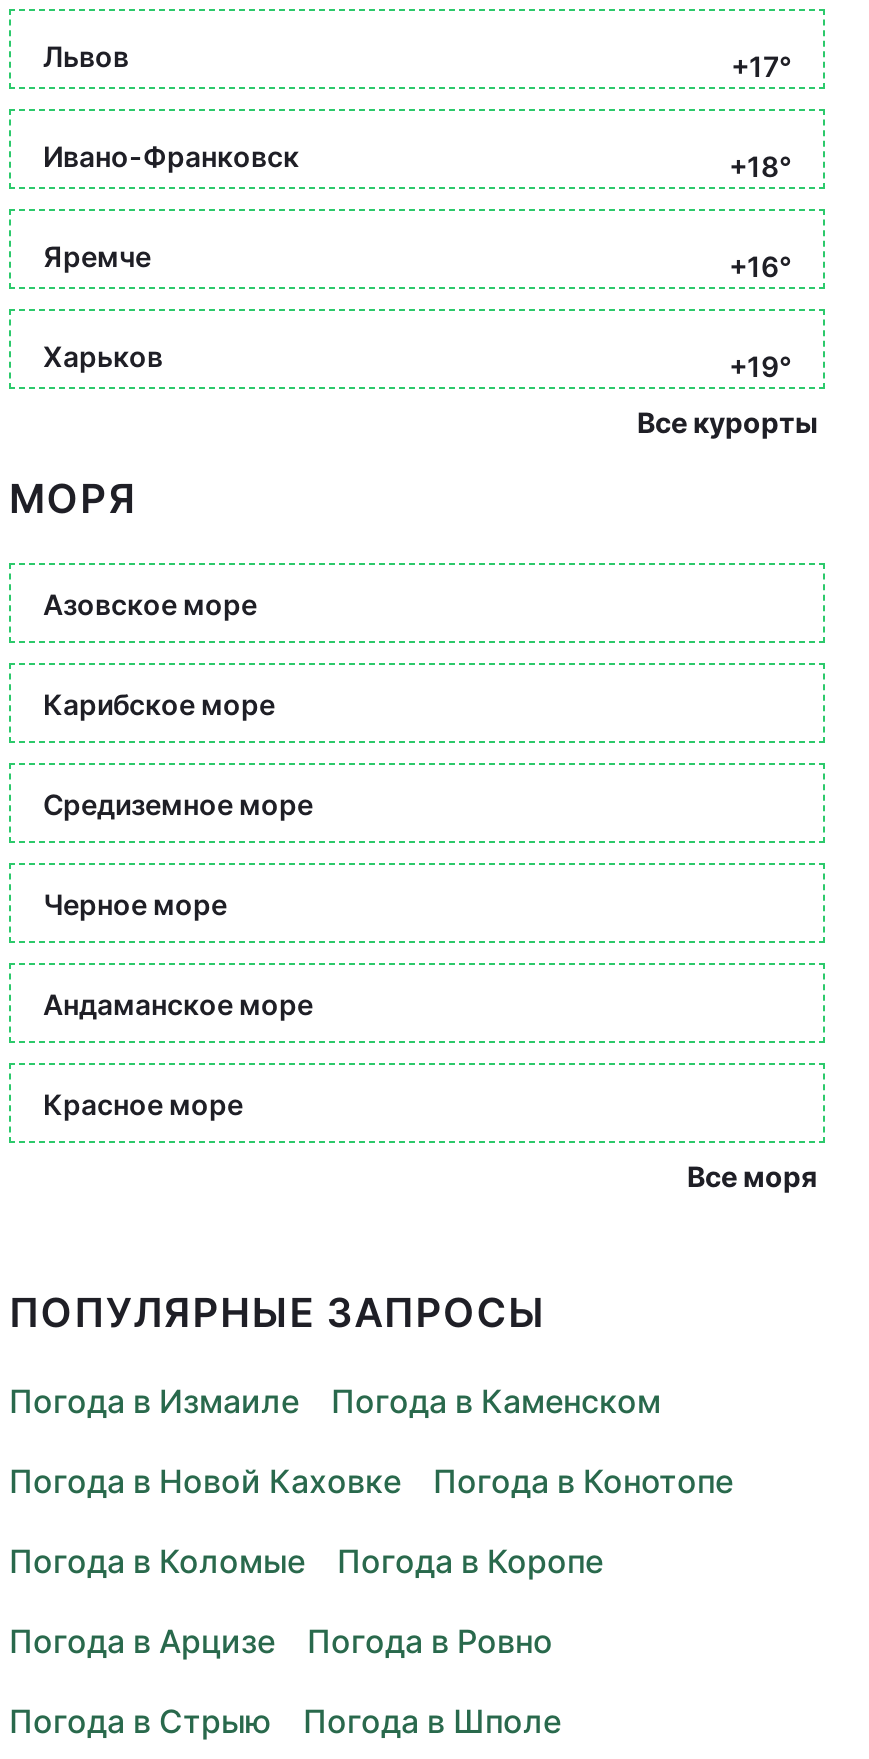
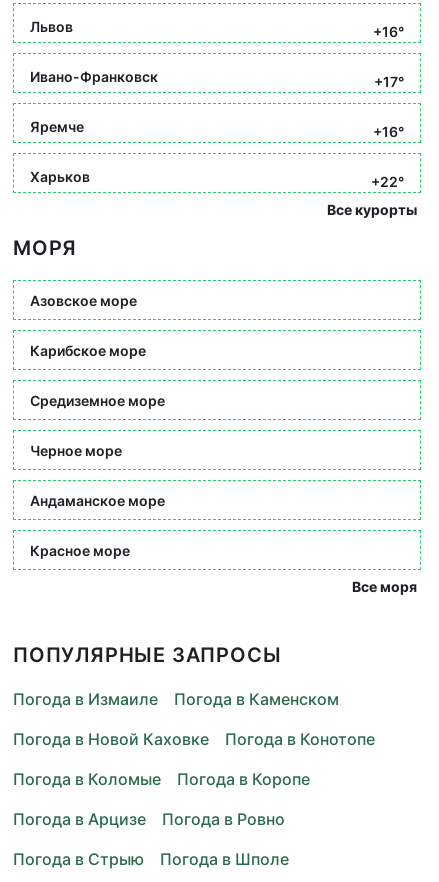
- +17°
+ +16°

- +18°
+ +17°

- +19°
+ +22°
